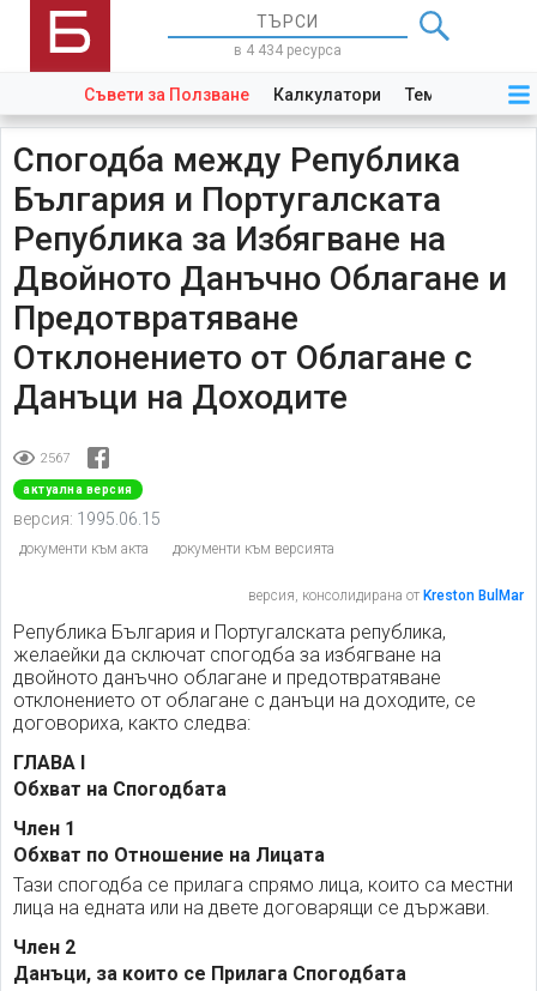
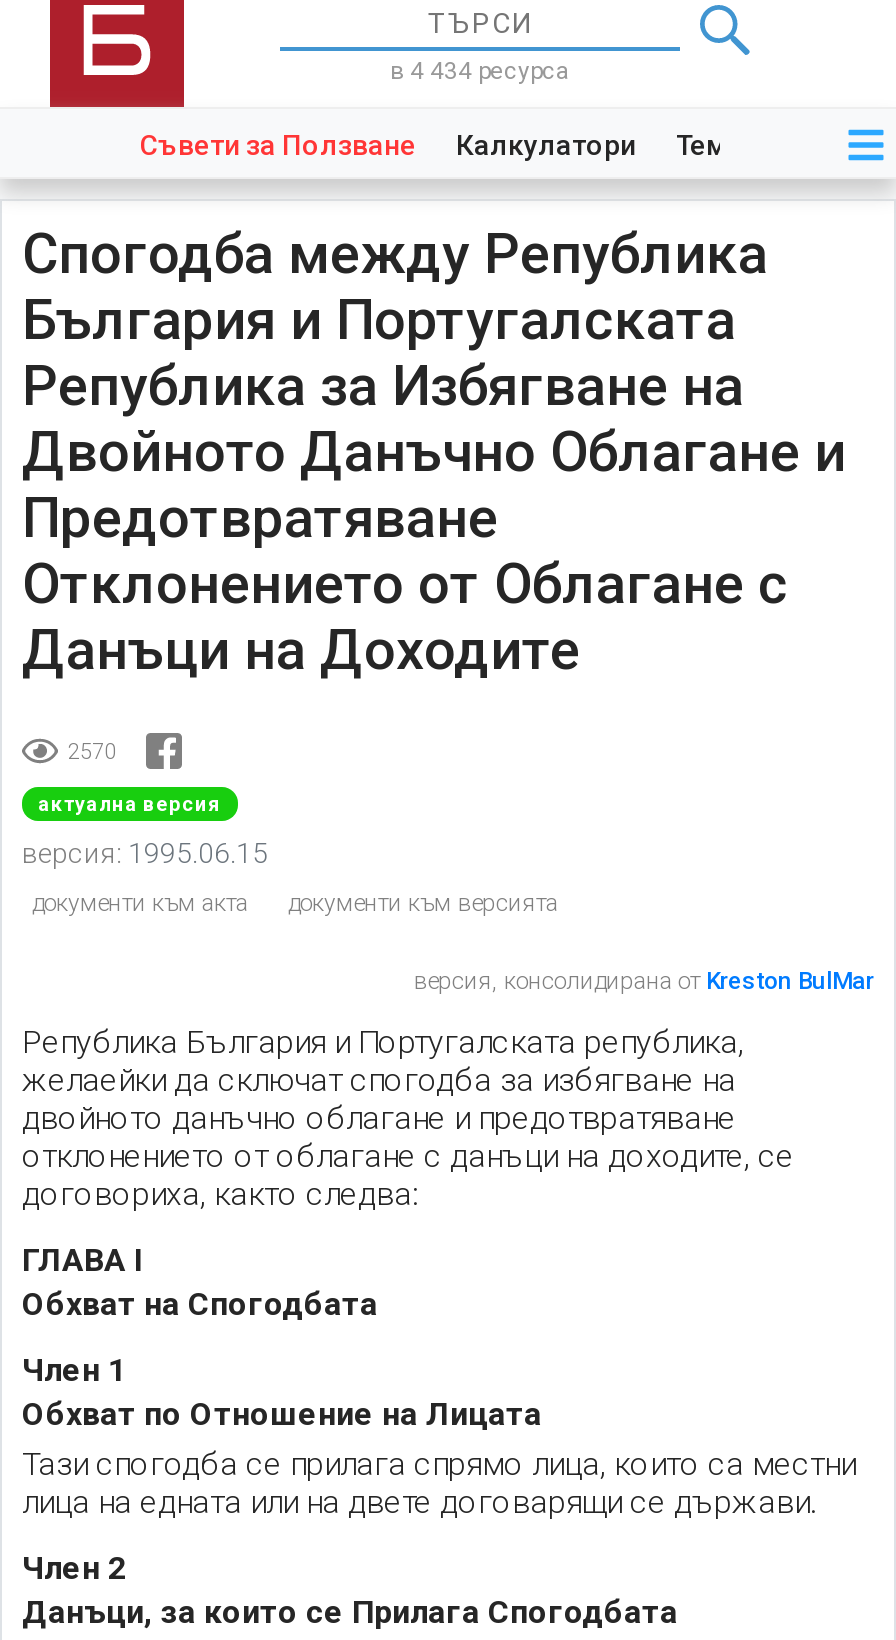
- 2567
+ 2570
